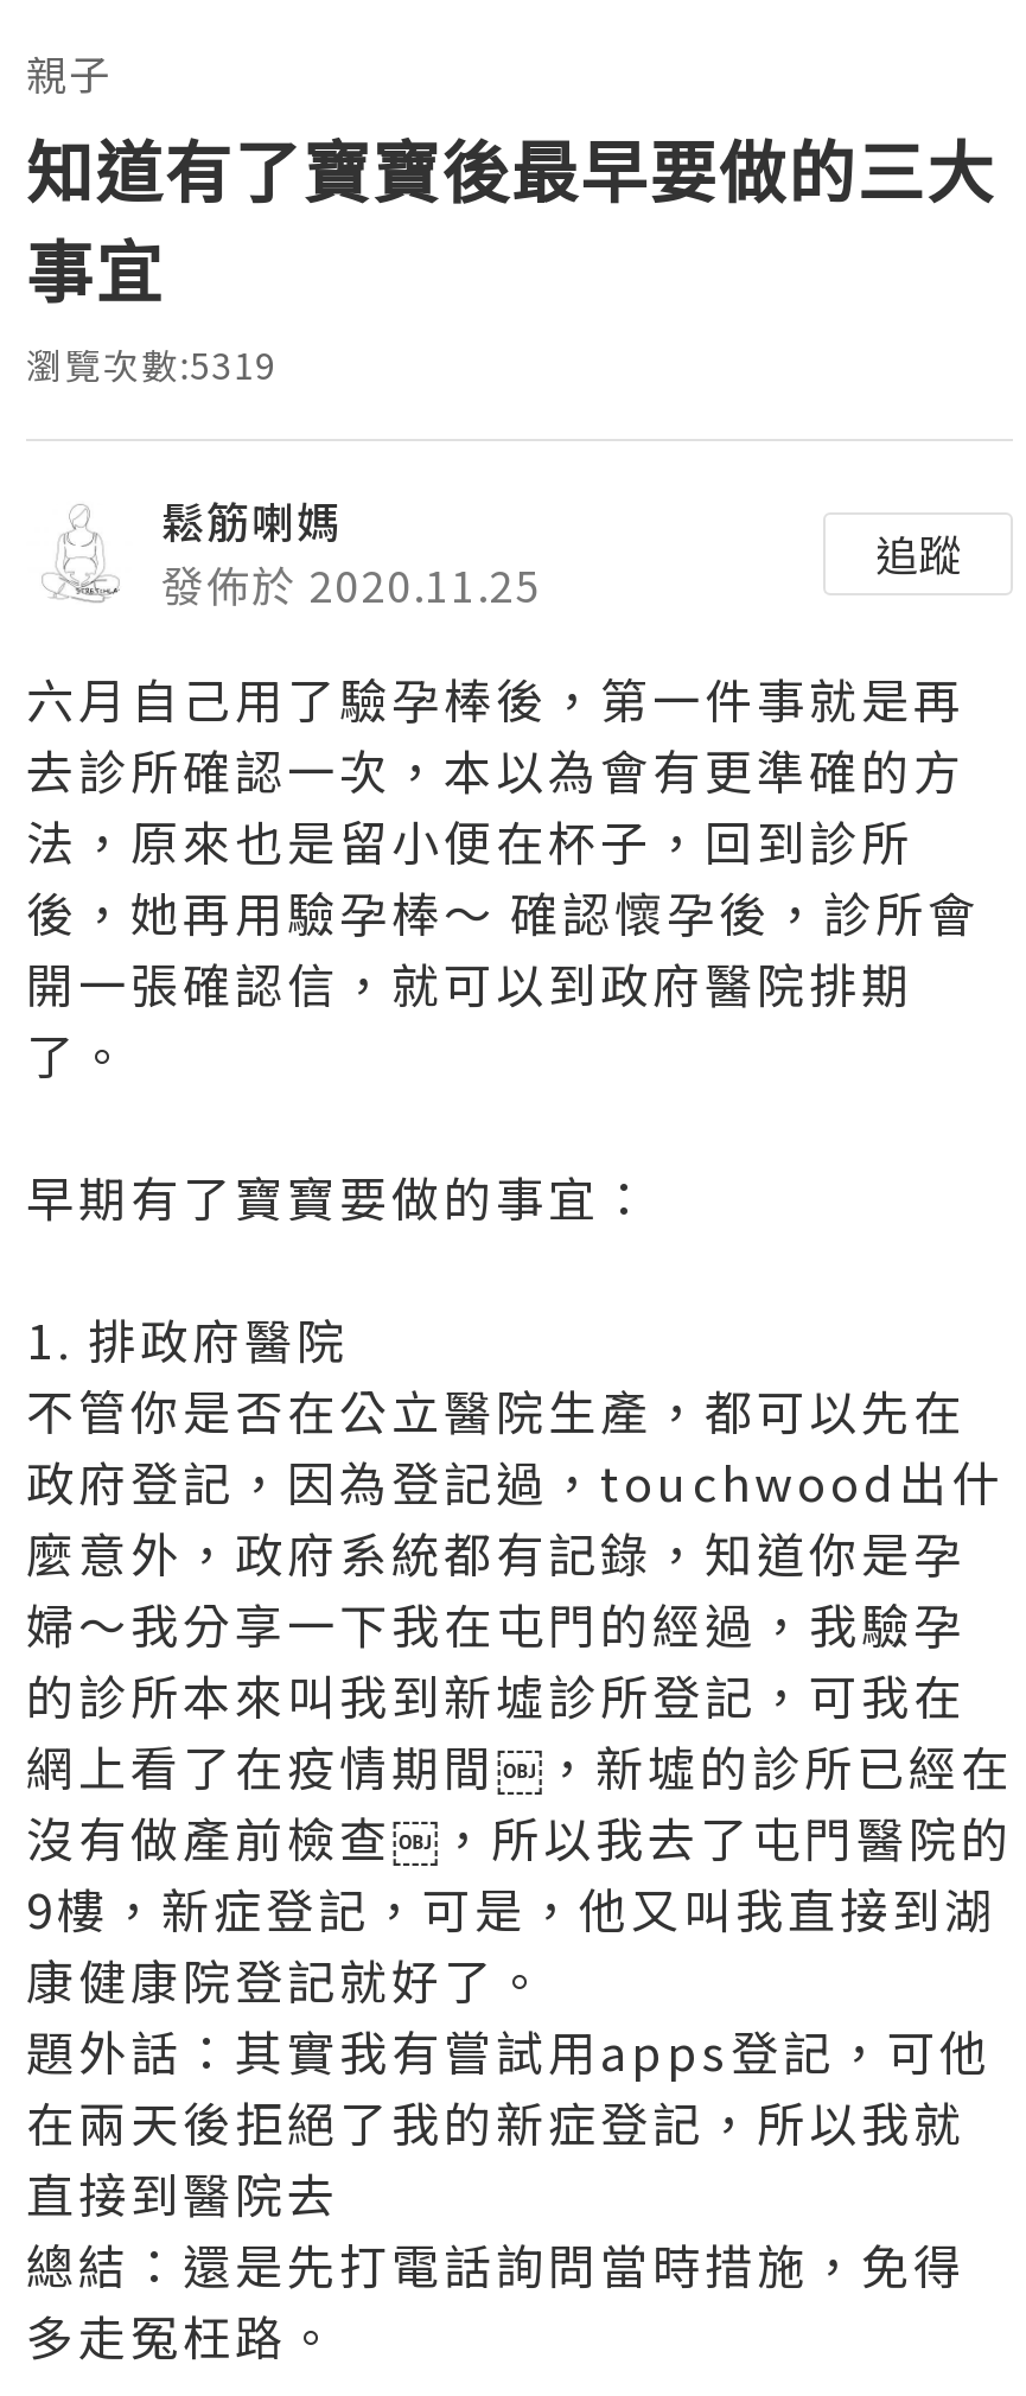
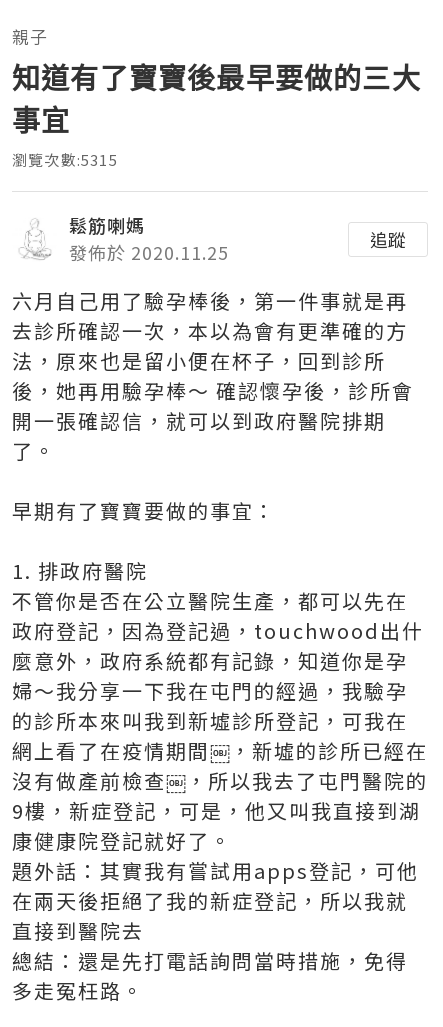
- 瀏覽次數:5319
+ 瀏覽次數:5315
